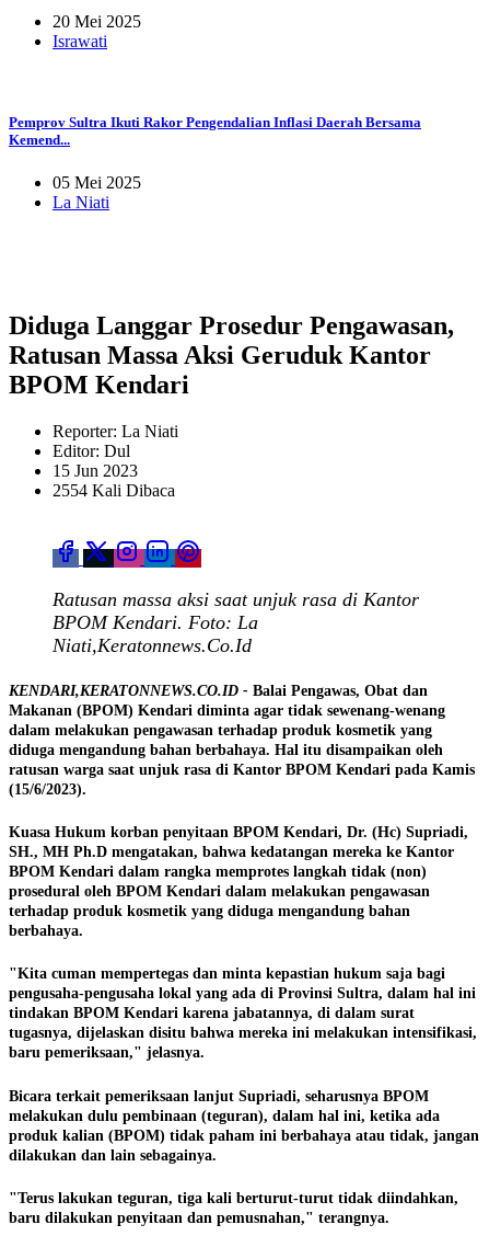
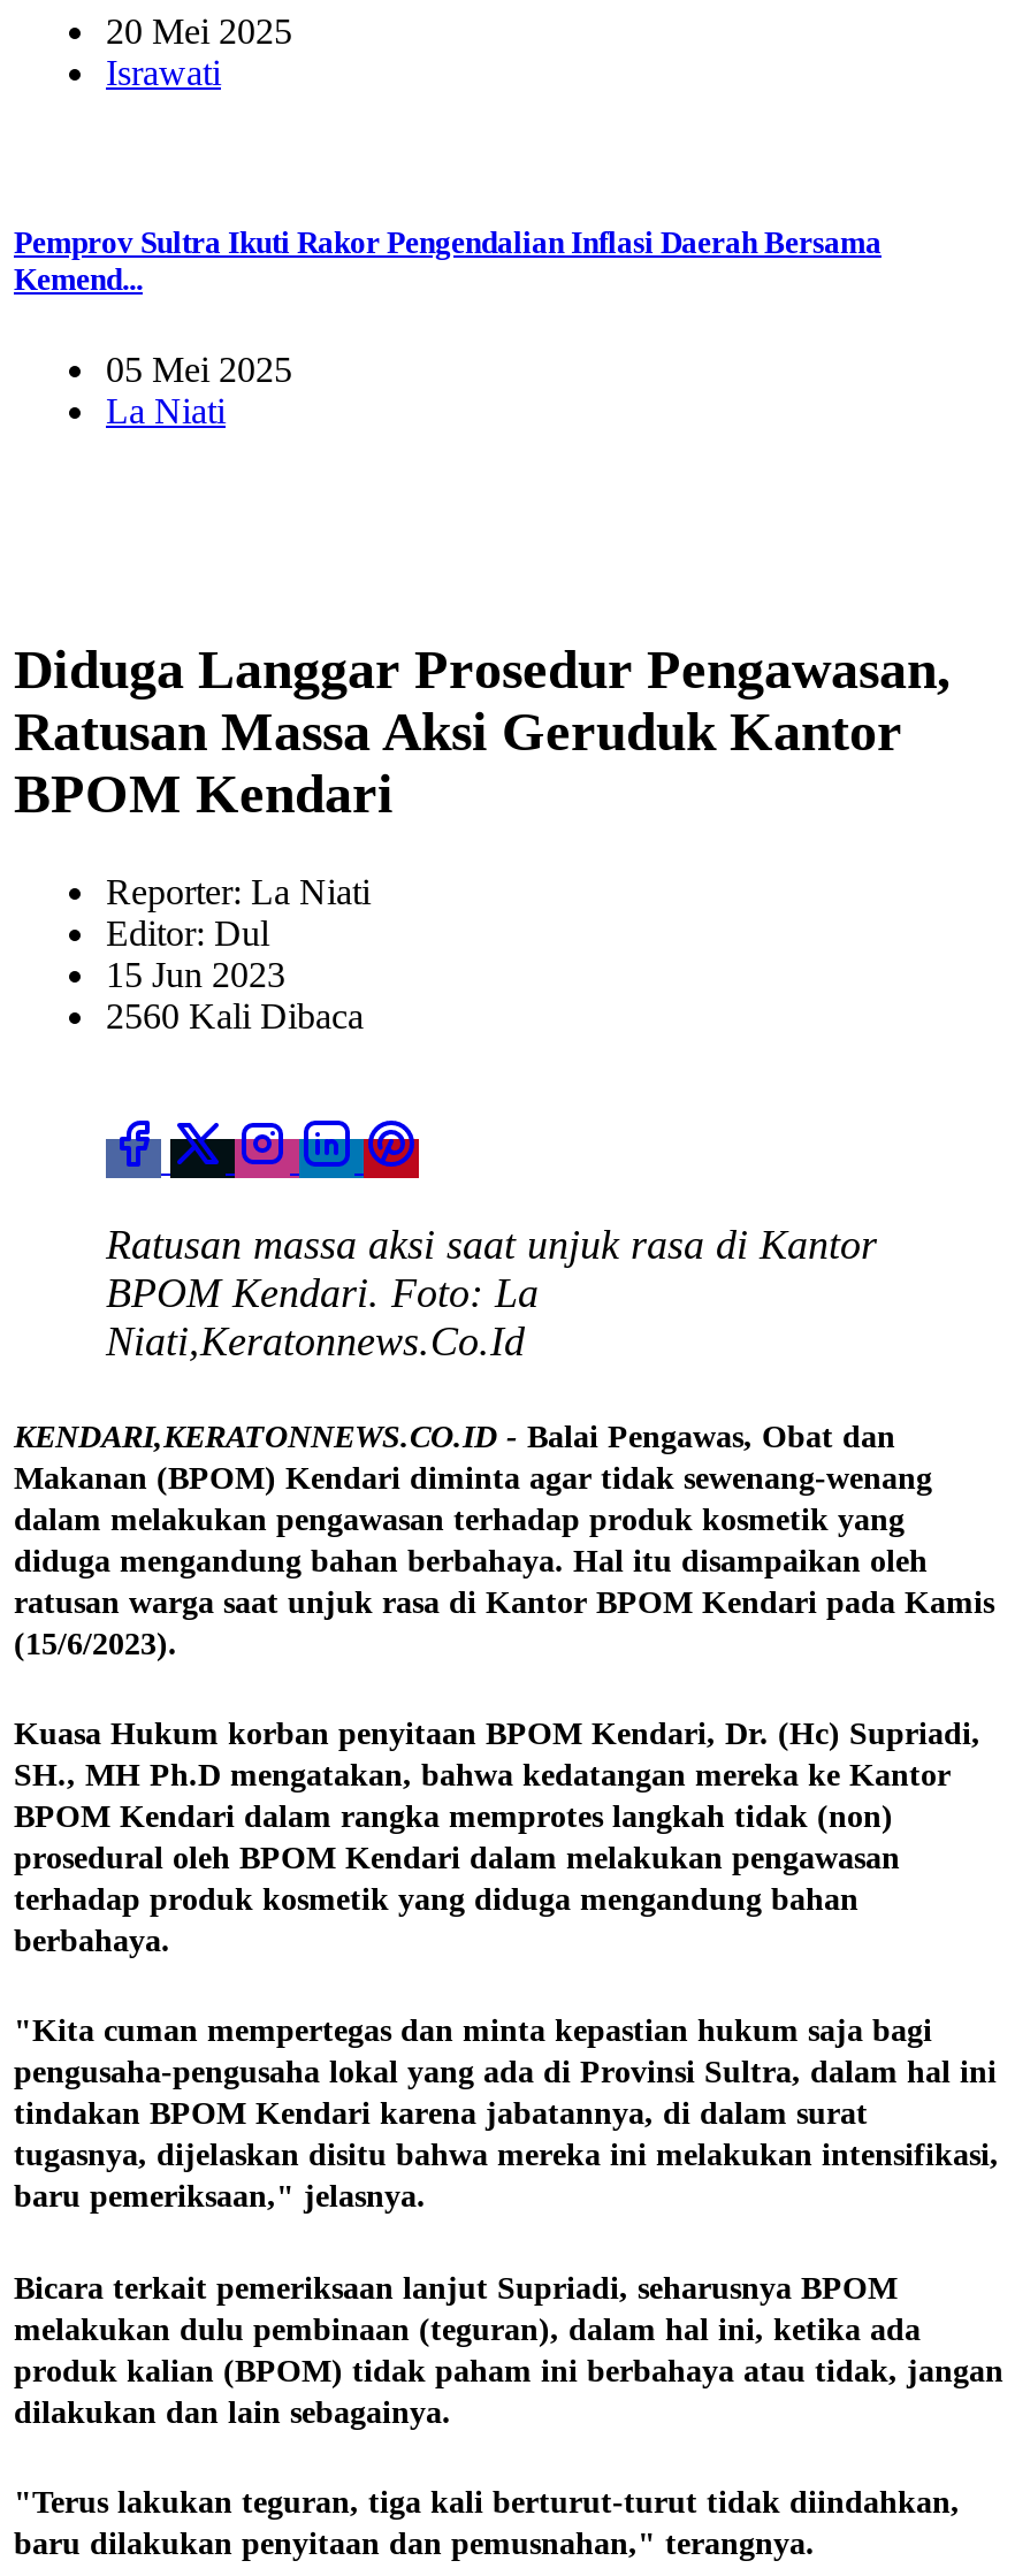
- 2554 Kali Dibaca
+ 2560 Kali Dibaca
